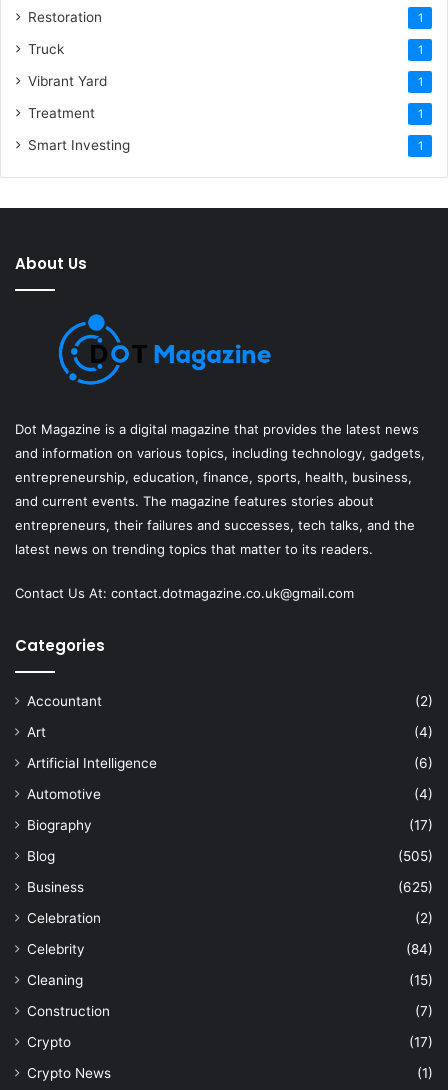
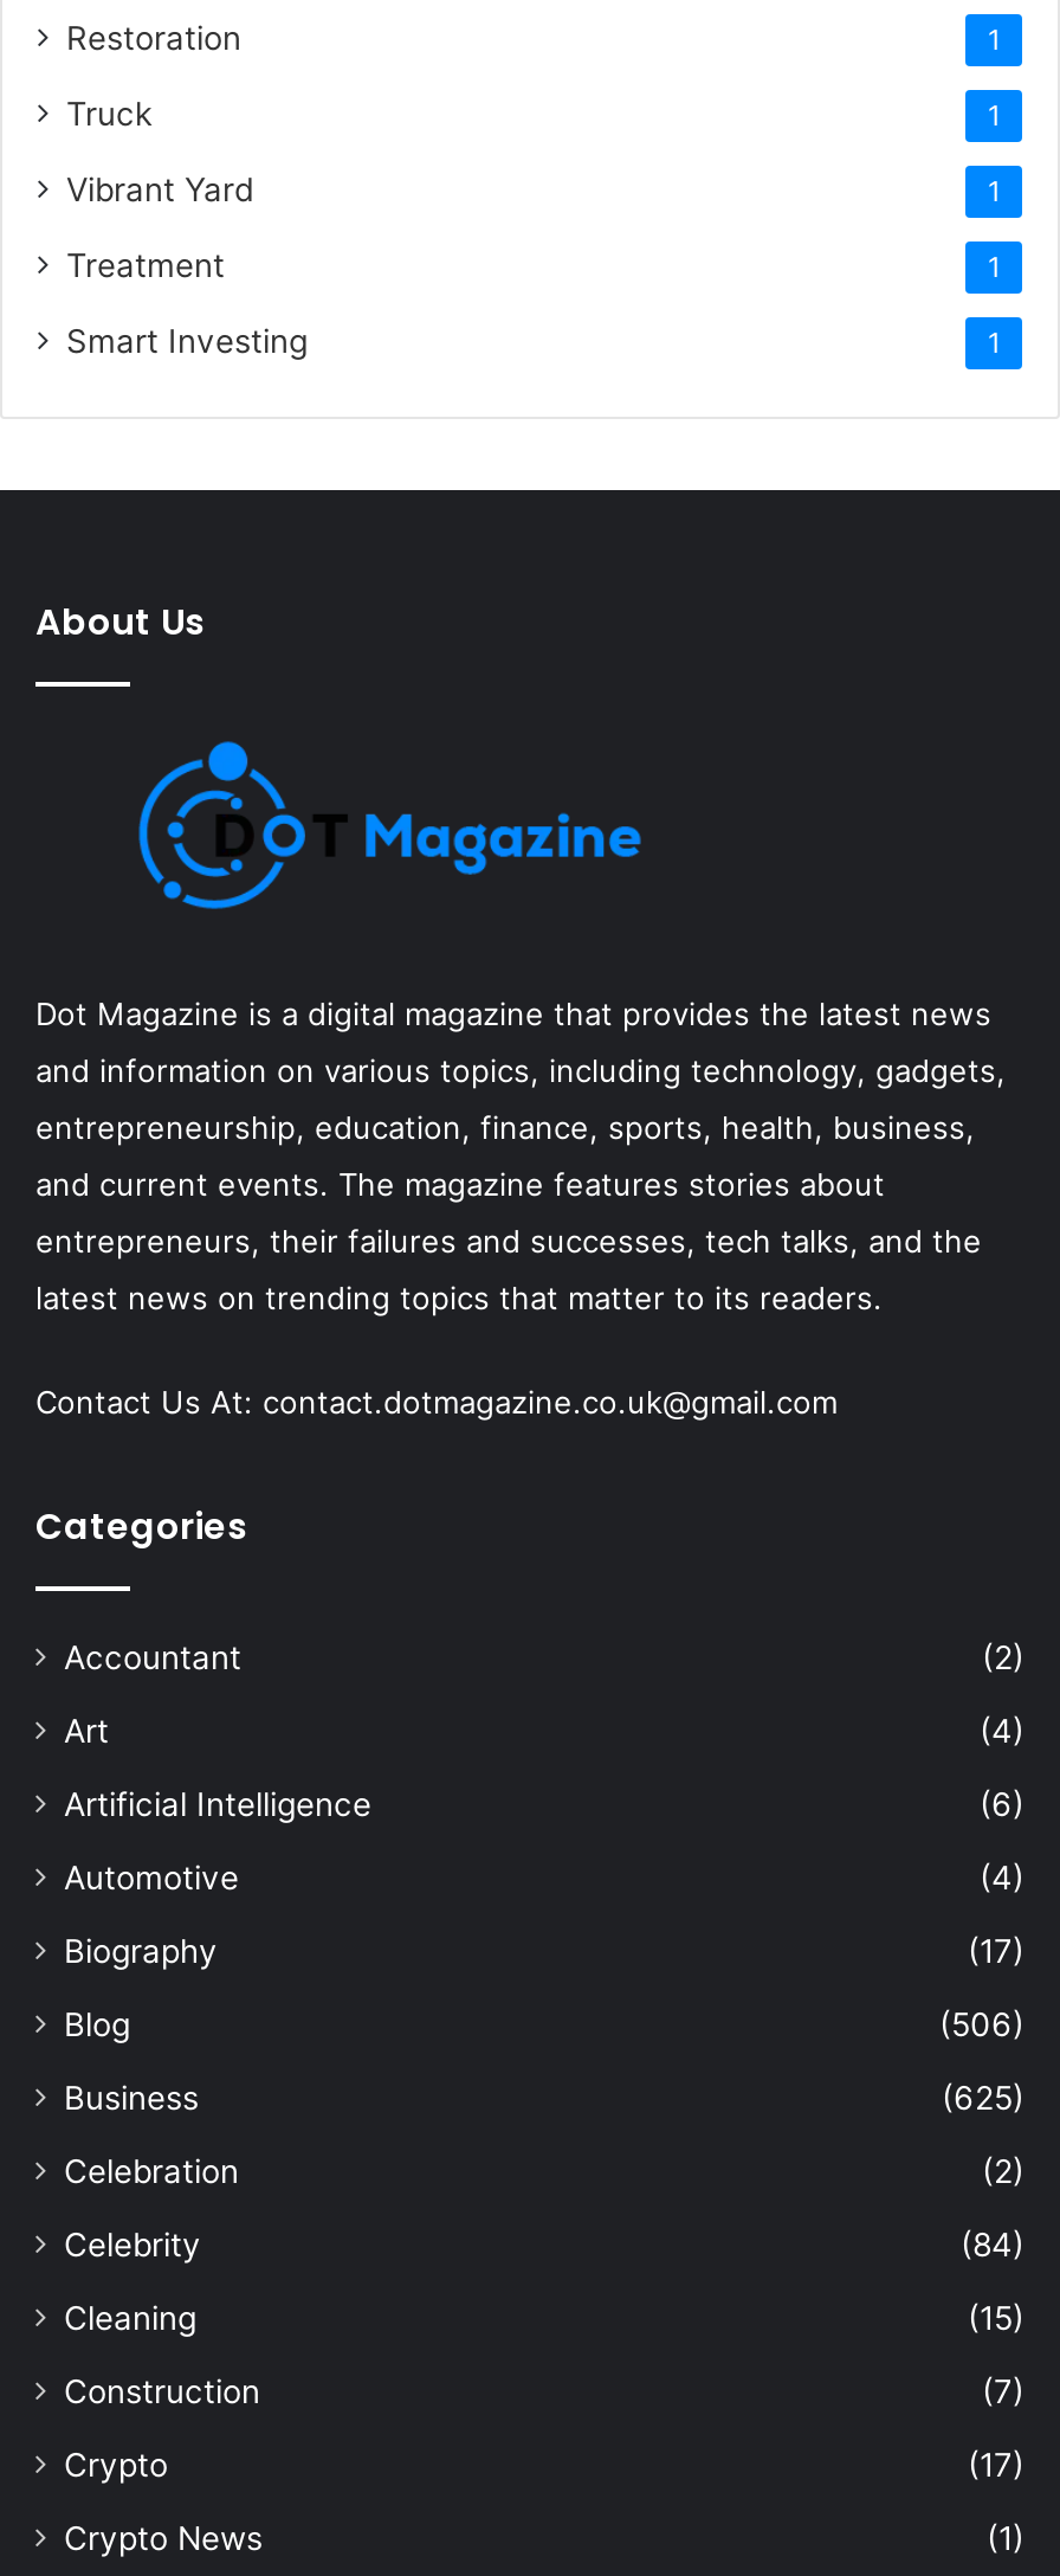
- (505)
+ (506)
